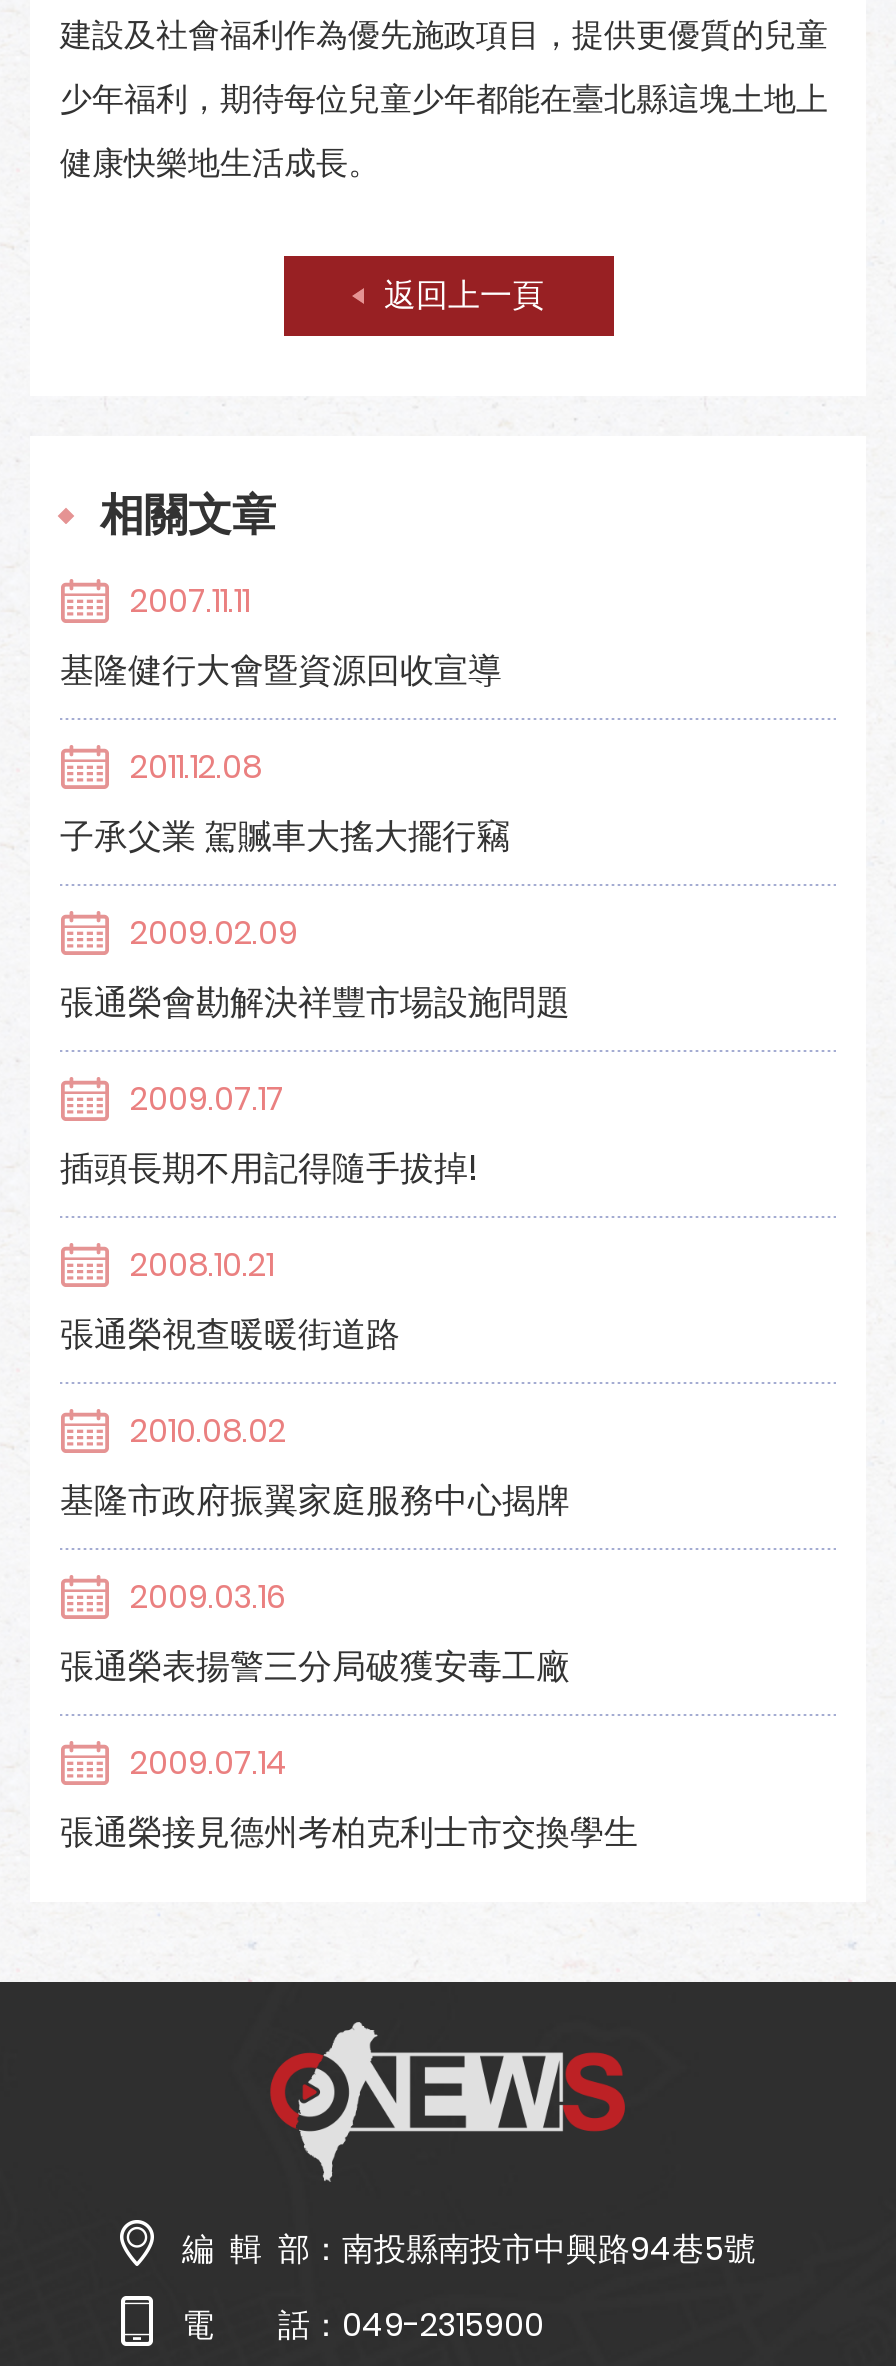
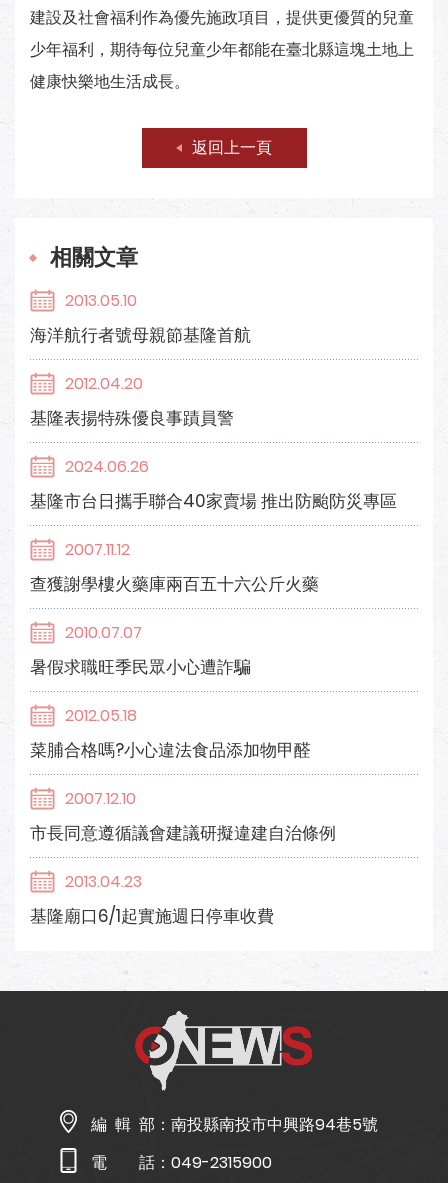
- 2007.11.11
+ 2013.05.10

- 基隆健行大會暨資源回收宣導
+ 海洋航行者號母親節基隆首航

- 2011.12.08
+ 2012.04.20

- 子承父業 駕贓車大搖大擺行竊
+ 基隆表揚特殊優良事蹟員警

- 2009.02.09
+ 2024.06.26

- 張通榮會勘解決祥豐市場設施問題
+ 基隆市台日攜手聯合40家賣場 推出防颱防災專區

- 2009.07.17
+ 2007.11.12

- 插頭長期不用記得隨手拔掉!
+ 查獲謝學樓火藥庫兩百五十六公斤火藥

- 2008.10.21
+ 2010.07.07

- 張通榮視查暖暖街道路
+ 暑假求職旺季民眾小心遭詐騙

- 2010.08.02
+ 2012.05.18

- 基隆市政府振翼家庭服務中心揭牌
+ 菜脯合格嗎?小心違法食品添加物甲醛

- 2009.03.16
+ 2007.12.10

- 張通榮表揚警三分局破獲安毒工廠
+ 市長同意遵循議會建議研擬違建自治條例

- 2009.07.14
+ 2013.04.23

- 張通榮接見德州考柏克利士市交換學生
+ 基隆廟口6/1起實施週日停車收費
